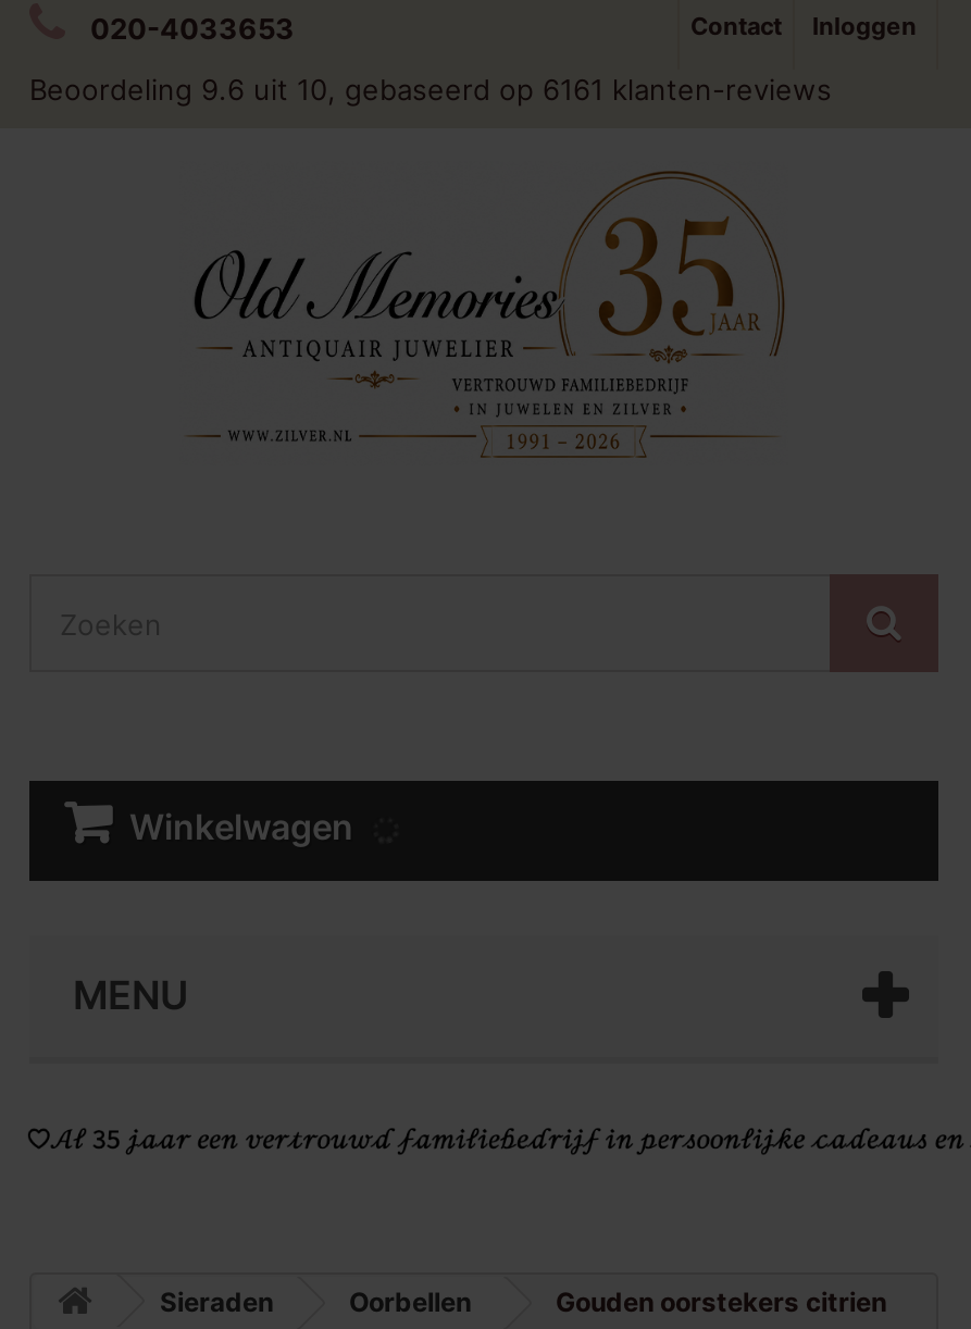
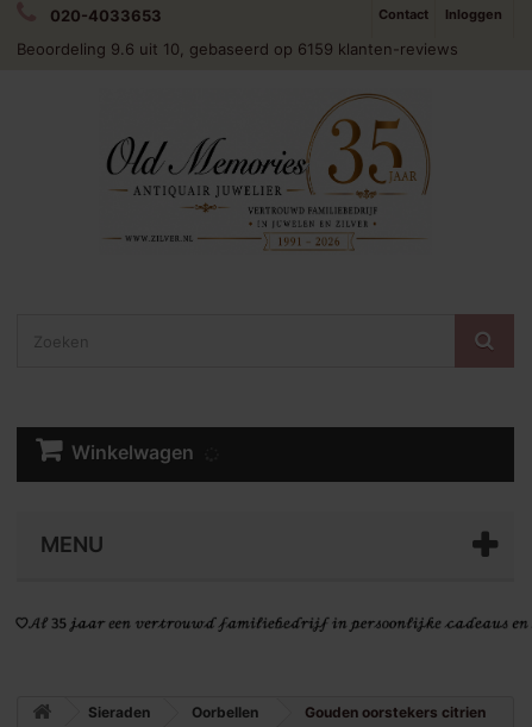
- Beoordeling 9.6 uit 10, gebaseerd op 6161 klanten-reviews
+ Beoordeling 9.6 uit 10, gebaseerd op 6159 klanten-reviews
